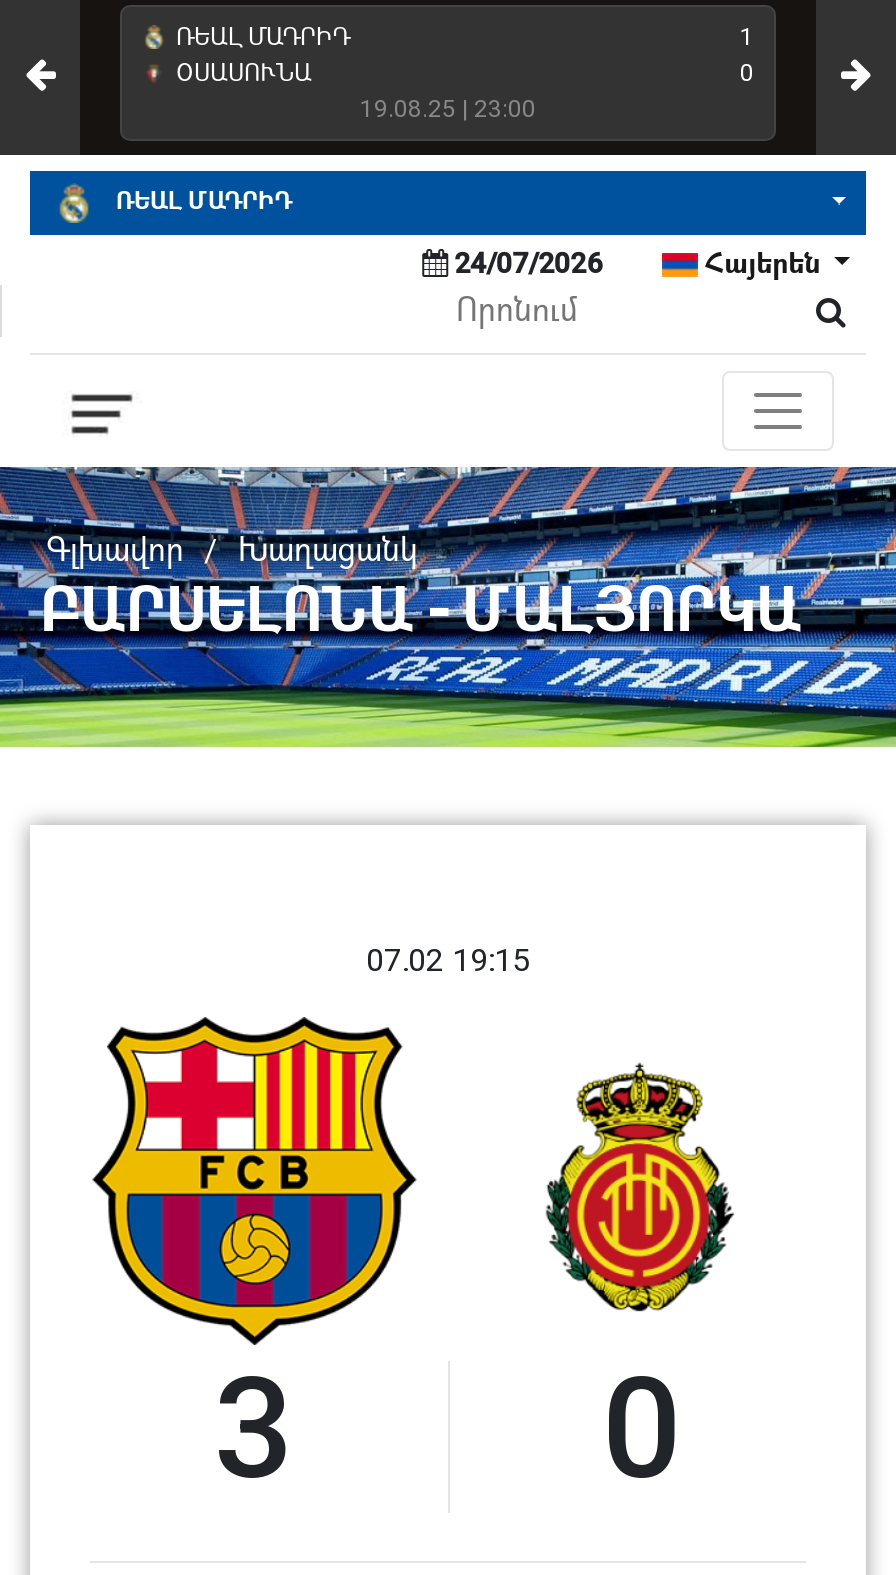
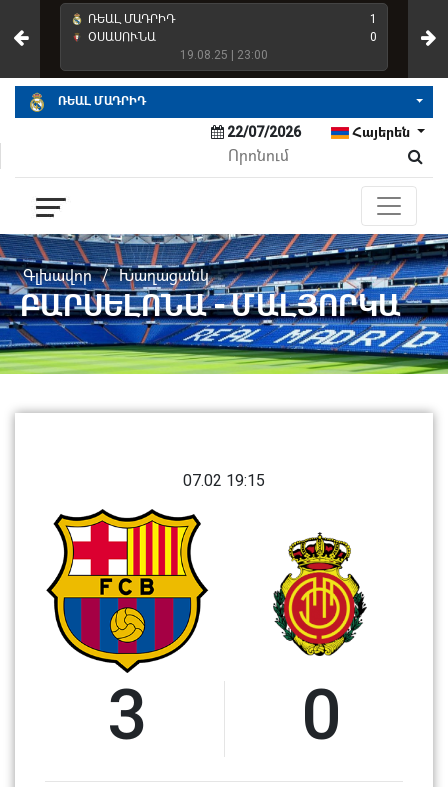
- 24/07/2026
+ 22/07/2026
